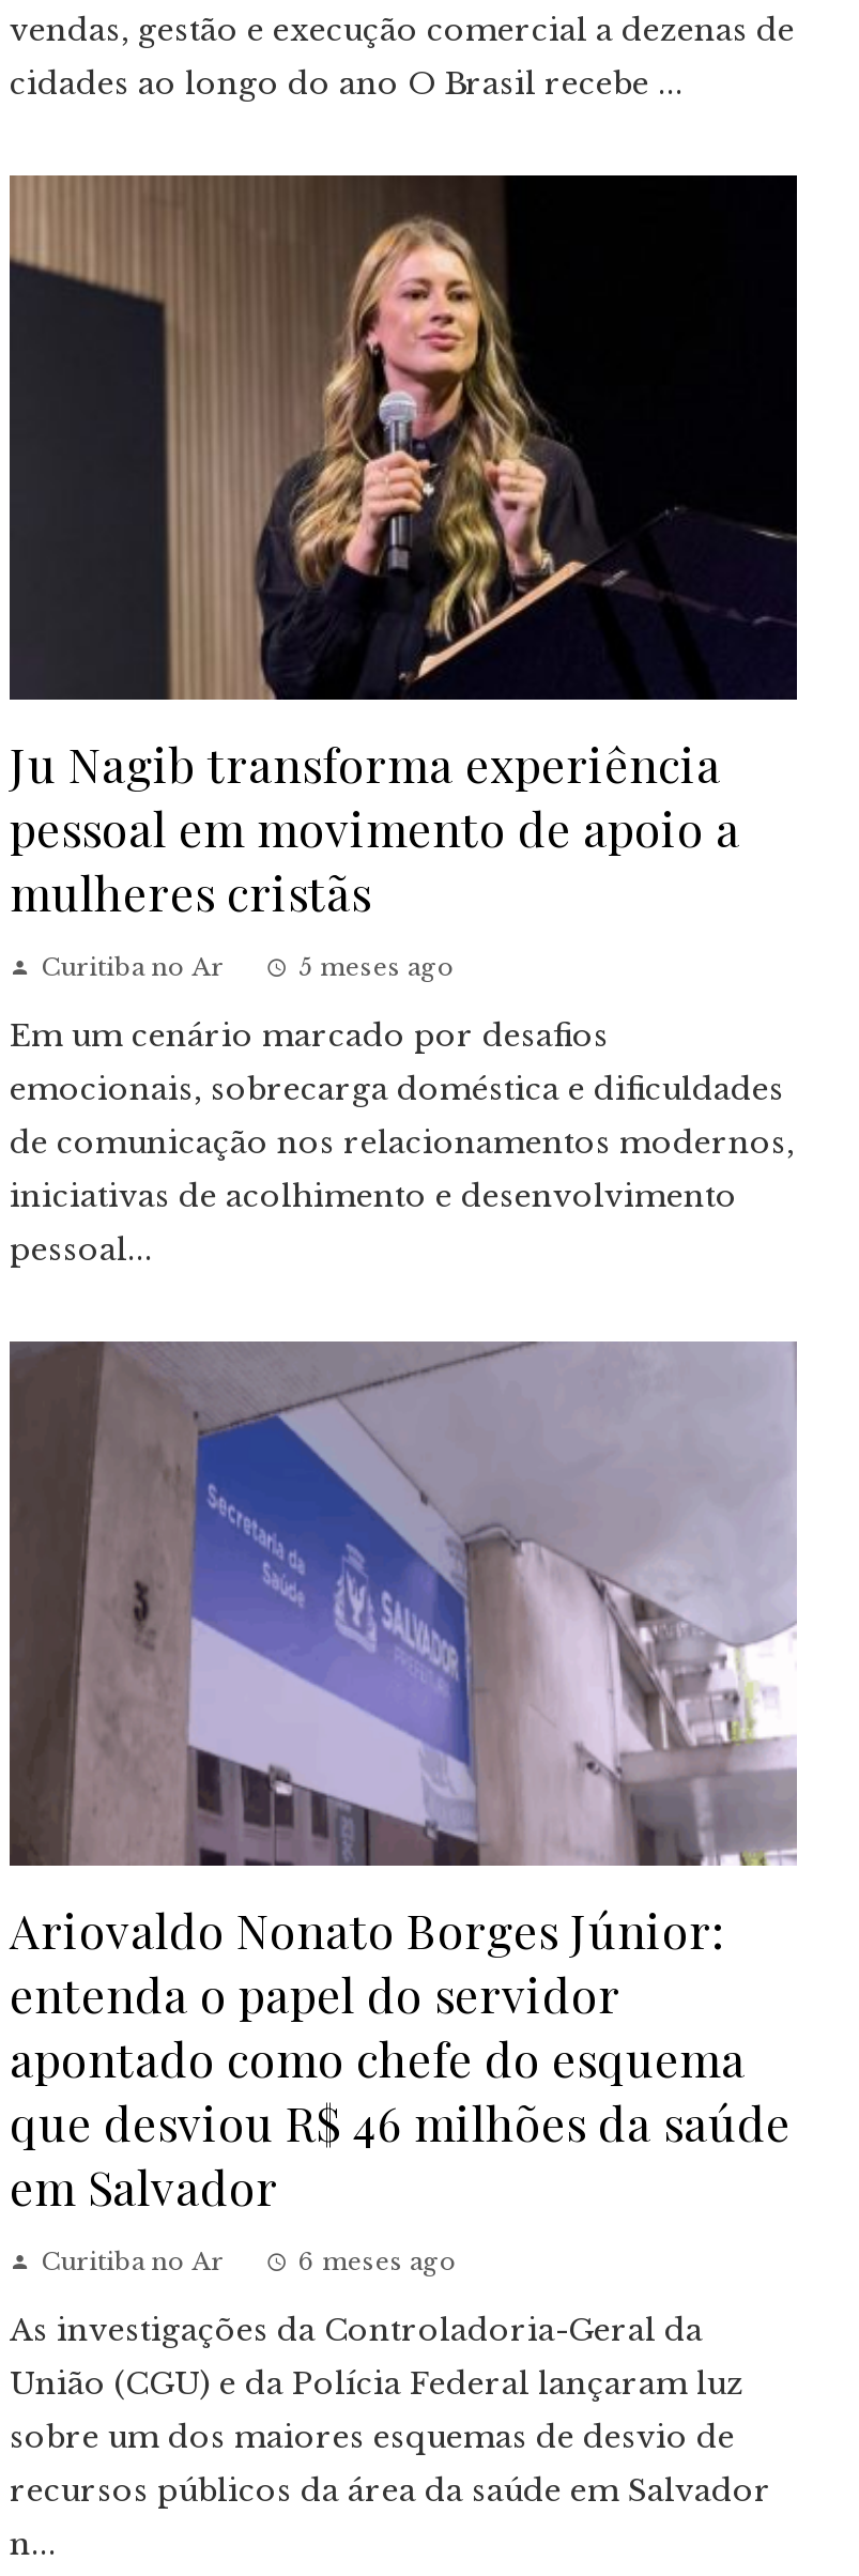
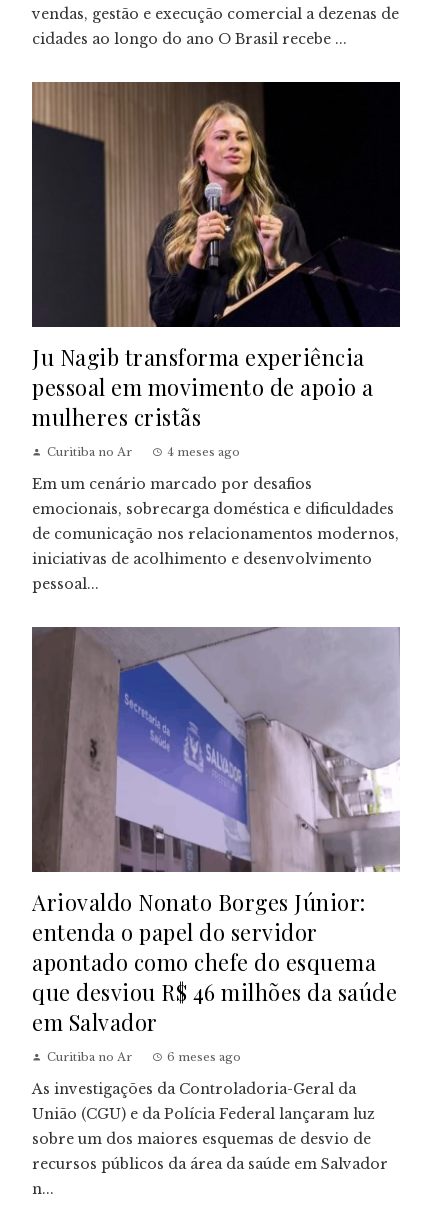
- 5 meses ago
+ 4 meses ago
